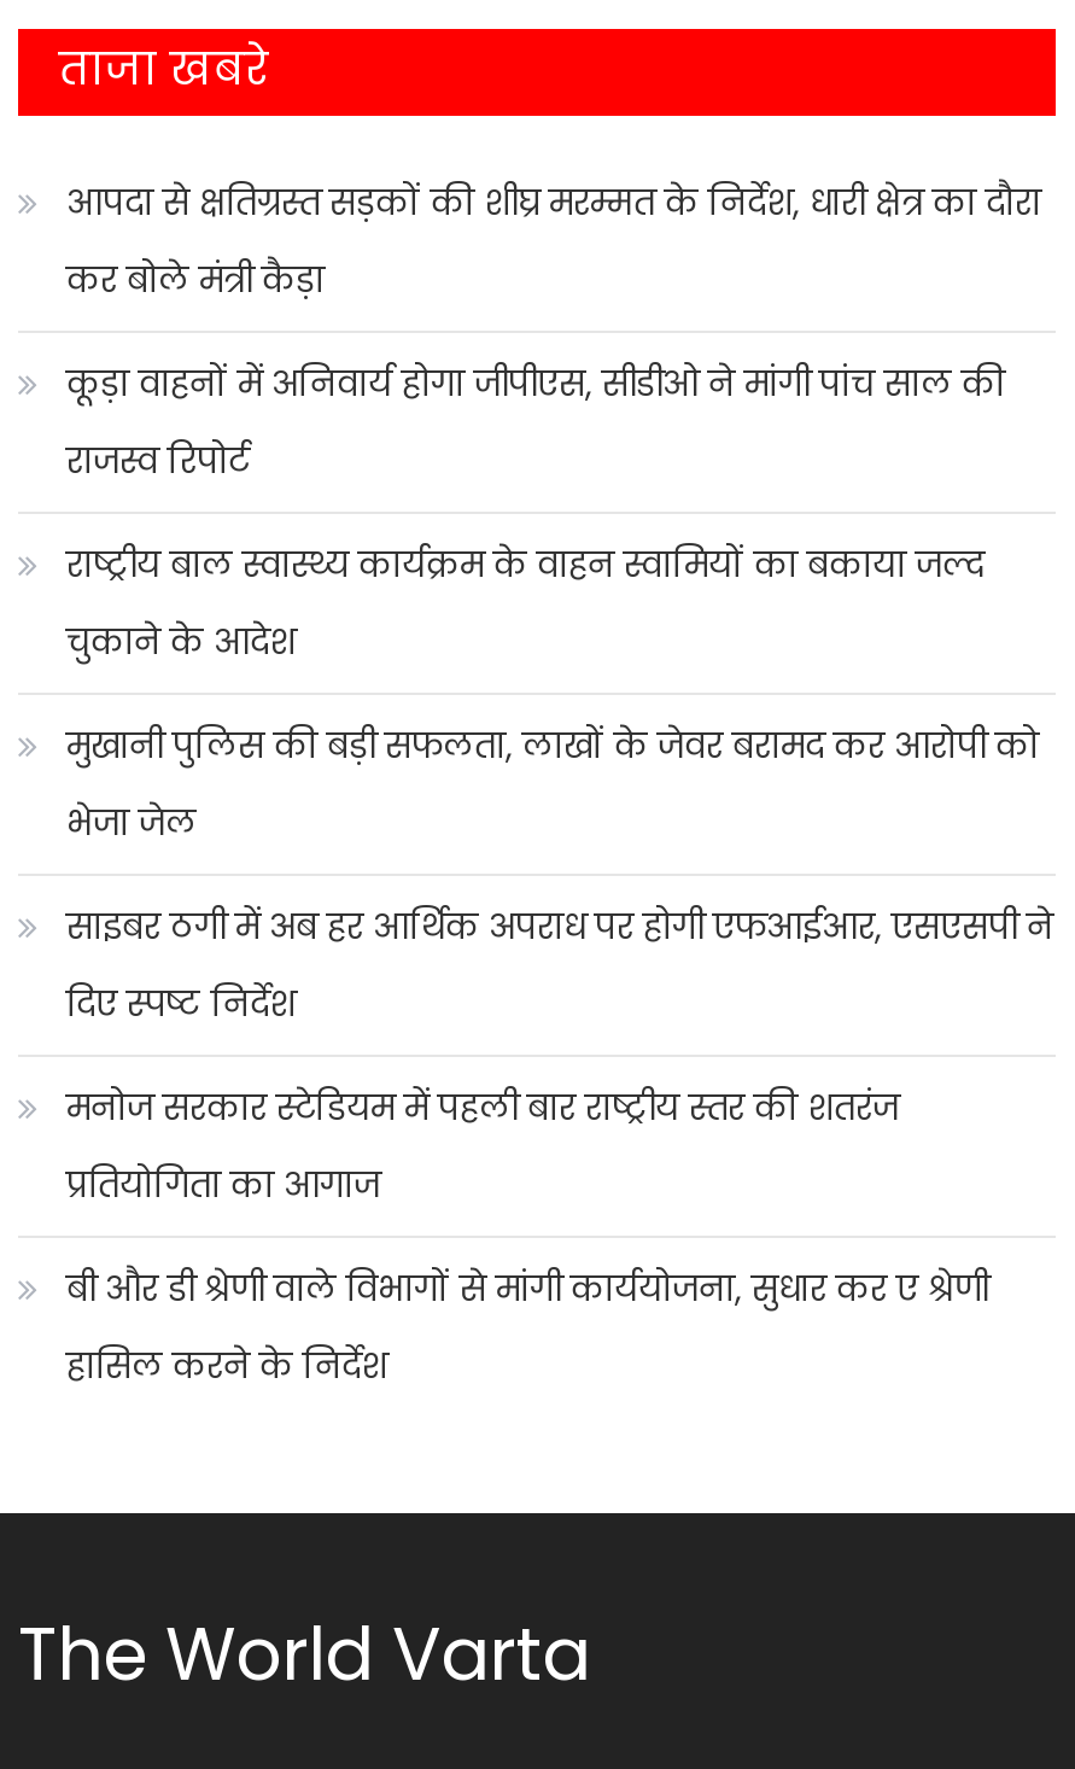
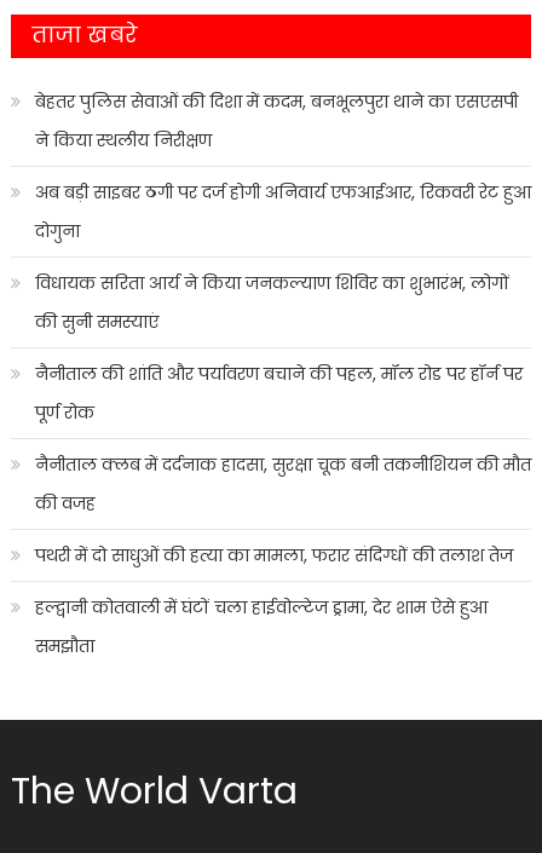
- आपदा से क्षतिग्रस्त सड़कों की शीघ्र मरम्मत के निर्देश, धारी क्षेत्र का दौरा
- कर बोले मंत्री कैड़ा
- कूड़ा वाहनों में अनिवार्य होगा जीपीएस, सीडीओ ने मांगी पांच साल की
- राजस्व रिपोर्ट
- राष्ट्रीय बाल स्वास्थ्य कार्यक्रम के वाहन स्वामियों का बकाया जल्द
- चुकाने के आदेश
- मुखानी पुलिस की बड़ी सफलता, लाखों के जेवर बरामद कर आरोपी को
- भेजा जेल
- साइबर ठगी में अब हर आर्थिक अपराध पर होगी एफआईआर, एसएसपी ने
- दिए स्पष्ट निर्देश
- मनोज सरकार स्टेडियम में पहली बार राष्ट्रीय स्तर की शतरंज
- प्रतियोगिता का आगाज
- बी और डी श्रेणी वाले विभागों से मांगी कार्ययोजना, सुधार कर ए श्रेणी
- हासिल करने के निर्देश
+ बेहतर पुलिस सेवाओं की दिशा में कदम, बनभूलपुरा थाने का एसएसपी
+ ने किया स्थलीय निरीक्षण
+ अब बड़ी साइबर ठगी पर दर्ज होगी अनिवार्य एफआईआर, रिकवरी रेट हुआ
+ दोगुना
+ विधायक सरिता आर्य ने किया जनकल्याण शिविर का शुभारंभ, लोगों
+ की सुनी समस्याएं
+ नैनीताल की शांति और पर्यावरण बचाने की पहल, मॉल रोड पर हॉर्न पर
+ पूर्ण रोक
+ नैनीताल क्लब में दर्दनाक हादसा, सुरक्षा चूक बनी तकनीशियन की मौत
+ की वजह
+ पथरी में दो साधुओं की हत्या का मामला, फरार संदिग्धों की तलाश तेज
+ हल्द्वानी कोतवाली में घंटों चला हाईवोल्टेज ड्रामा, देर शाम ऐसे हुआ
+ समझौता
